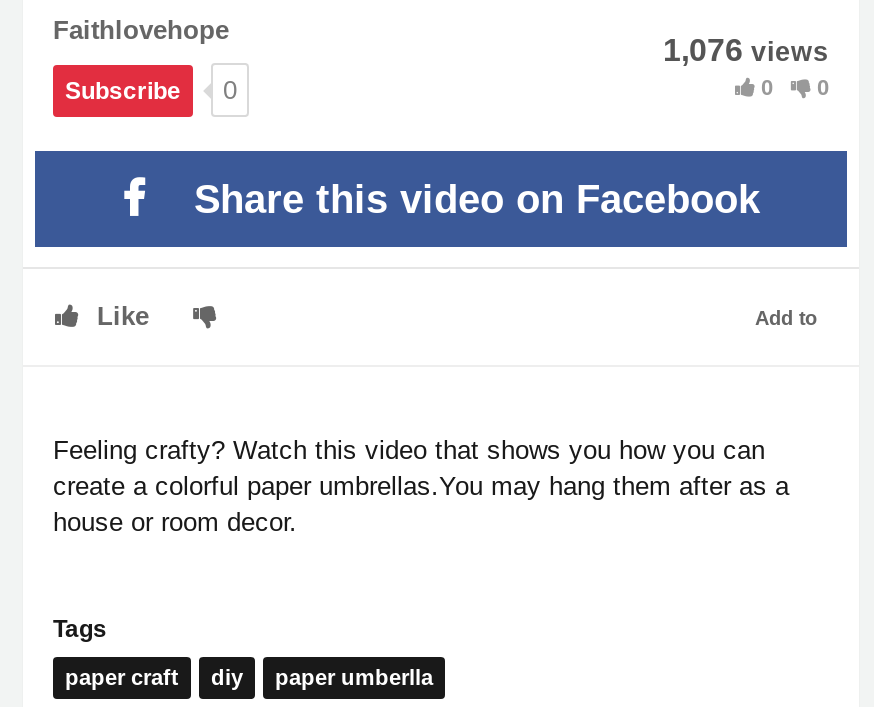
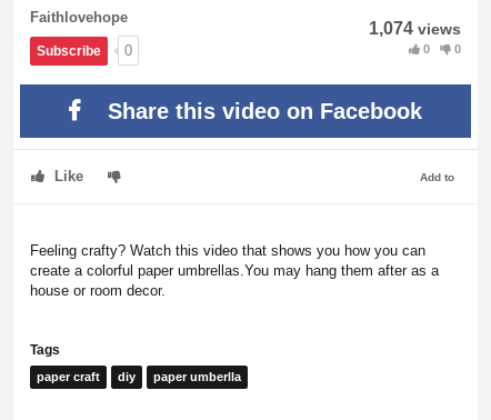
- 1,076 views
+ 1,074 views
